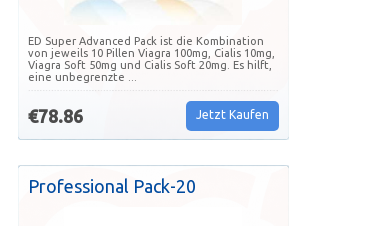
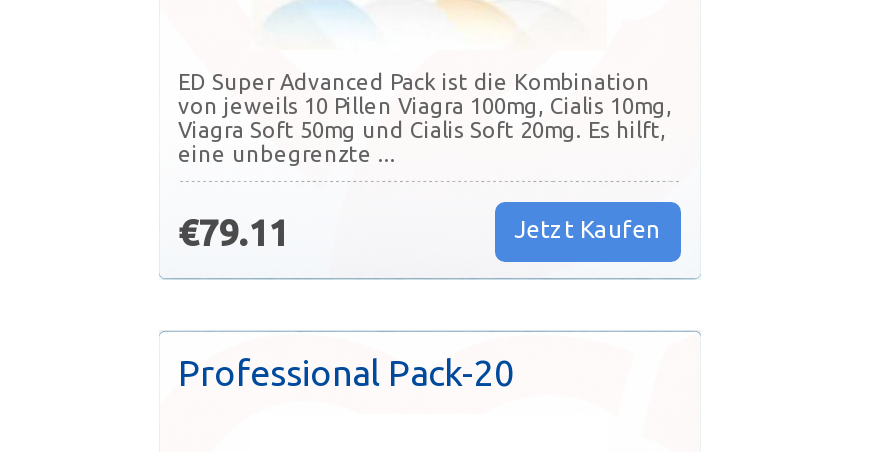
- €78.86
+ €79.11
